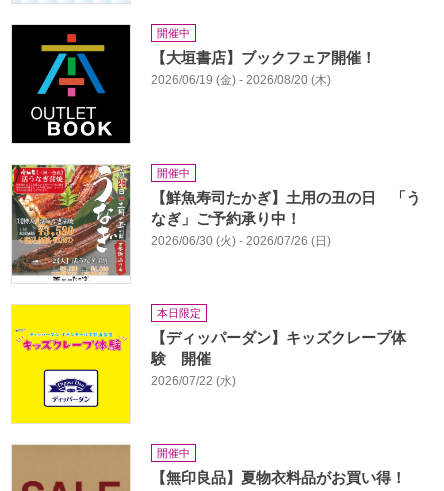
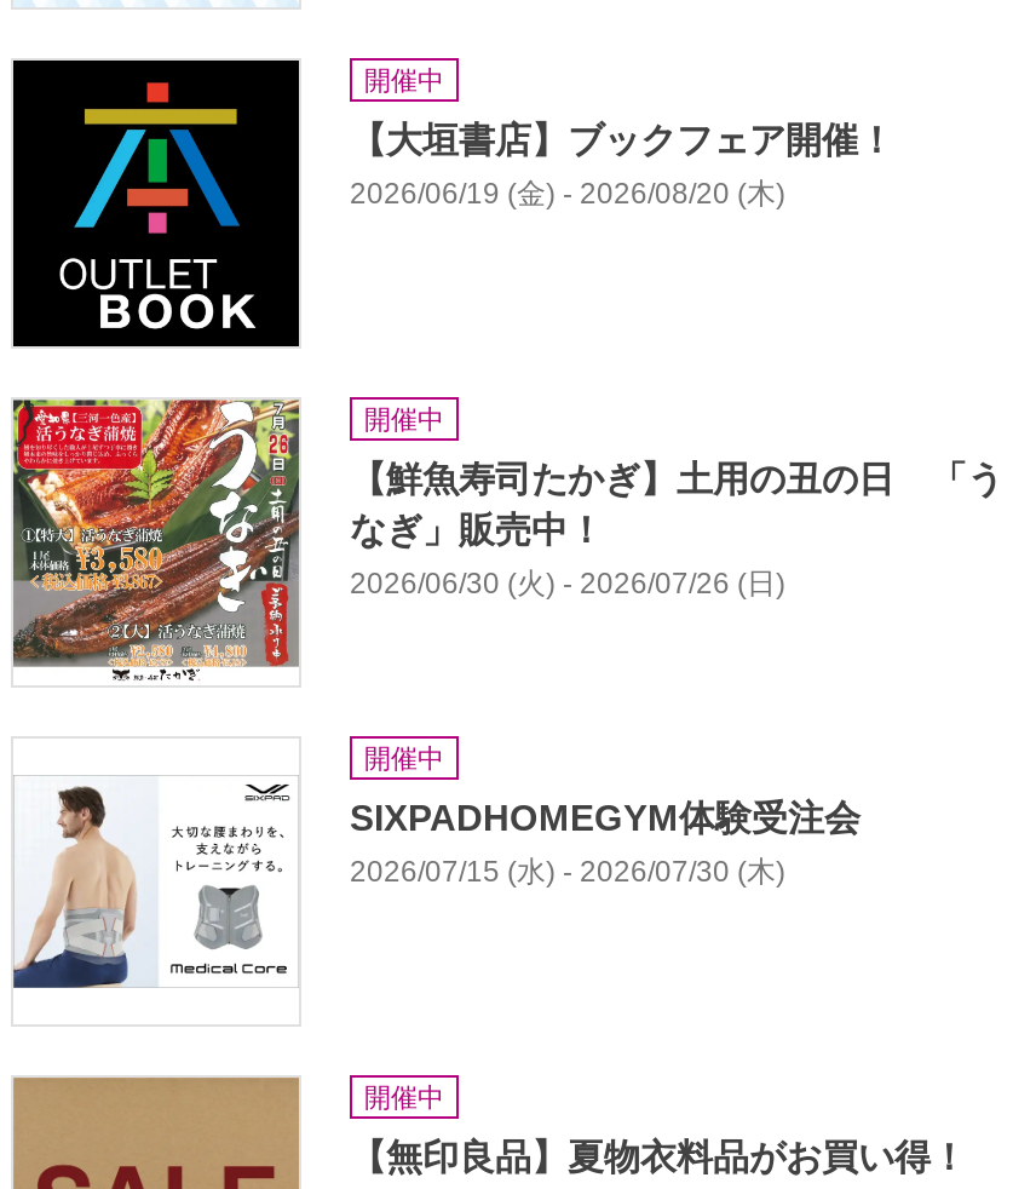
- なぎ」ご予約承り中！
+ なぎ」販売中！

- [image]
- 【ディッパーダン】キッズクレープ体
- 験 開催
- 2026/07/22 (水)
+ [image]
+ SIXPADHOMEGYM体験受注会
+ 2026/07/15 (水) - 2026/07/30 (木)

- 本日限定
+ 開催中
